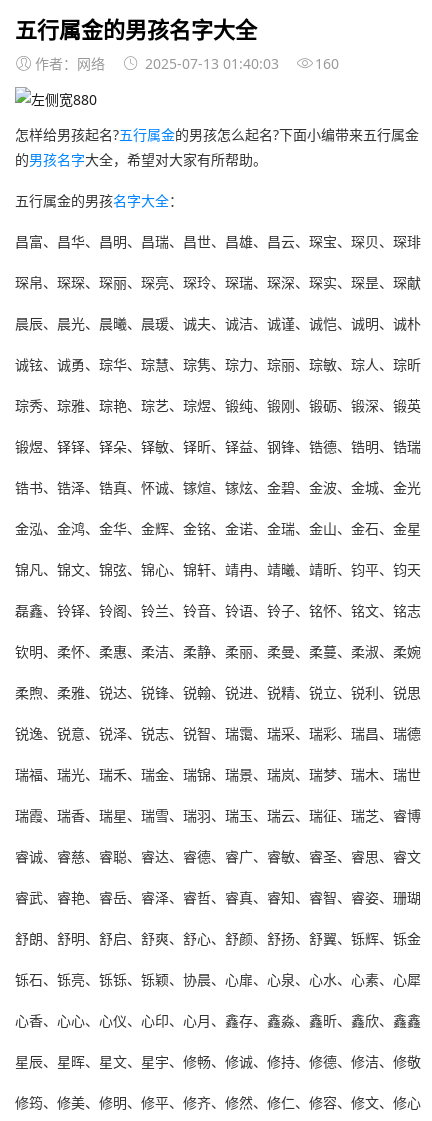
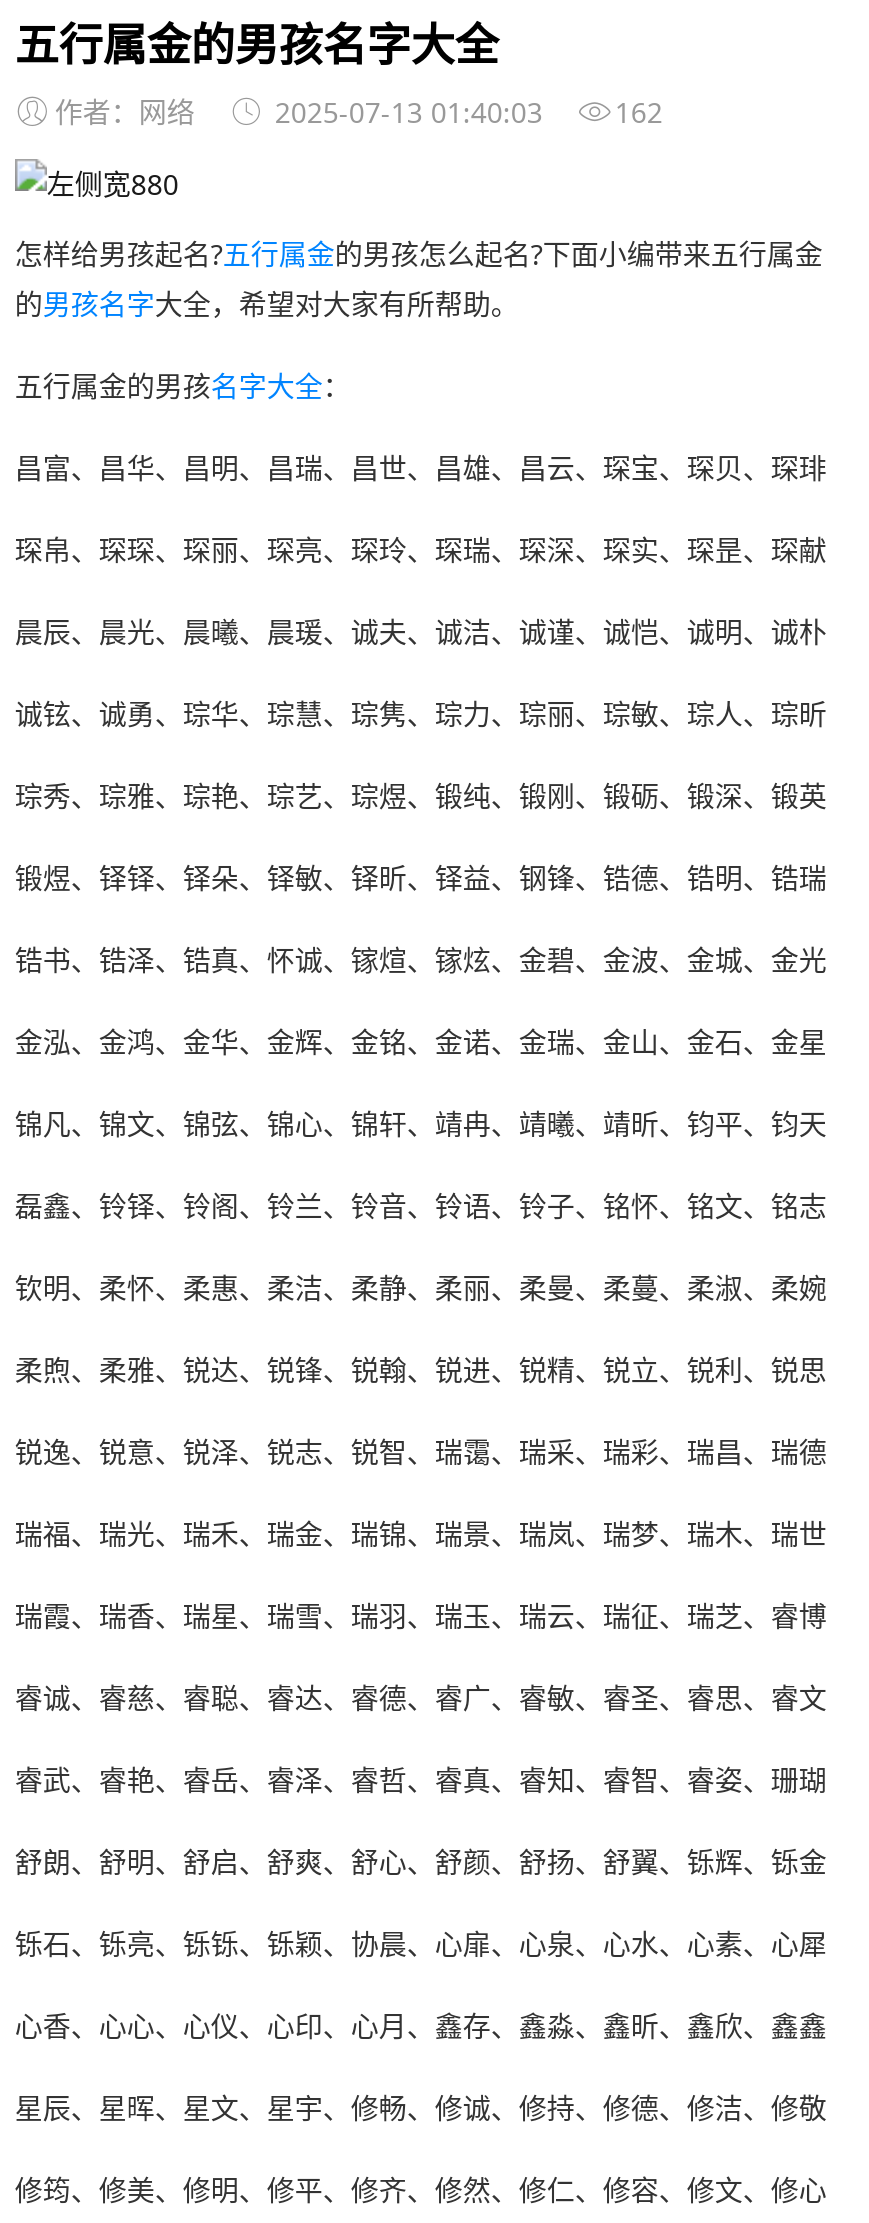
- 作者：网络 2025-07-13 01:40:03 160
+ 作者：网络 2025-07-13 01:40:03 162
